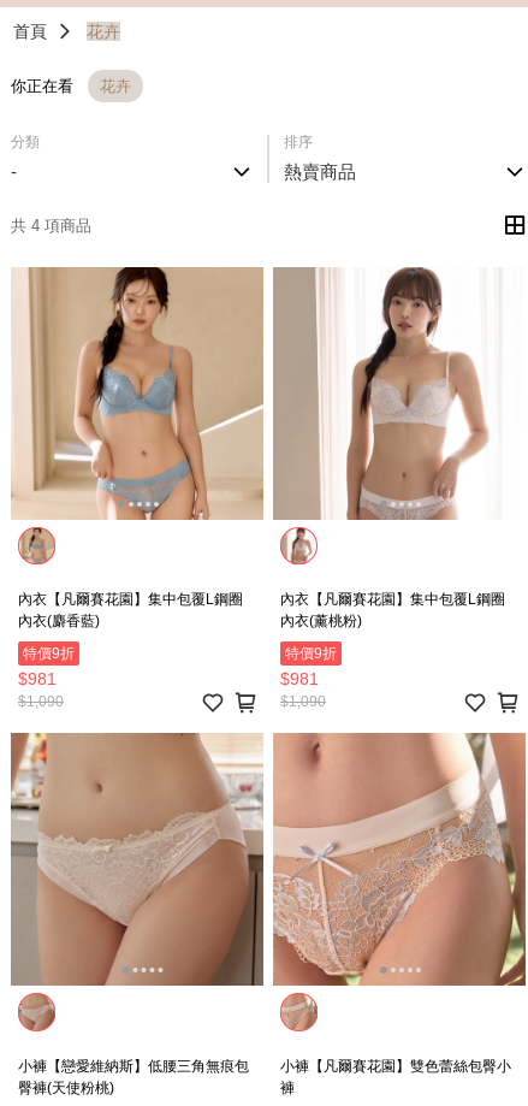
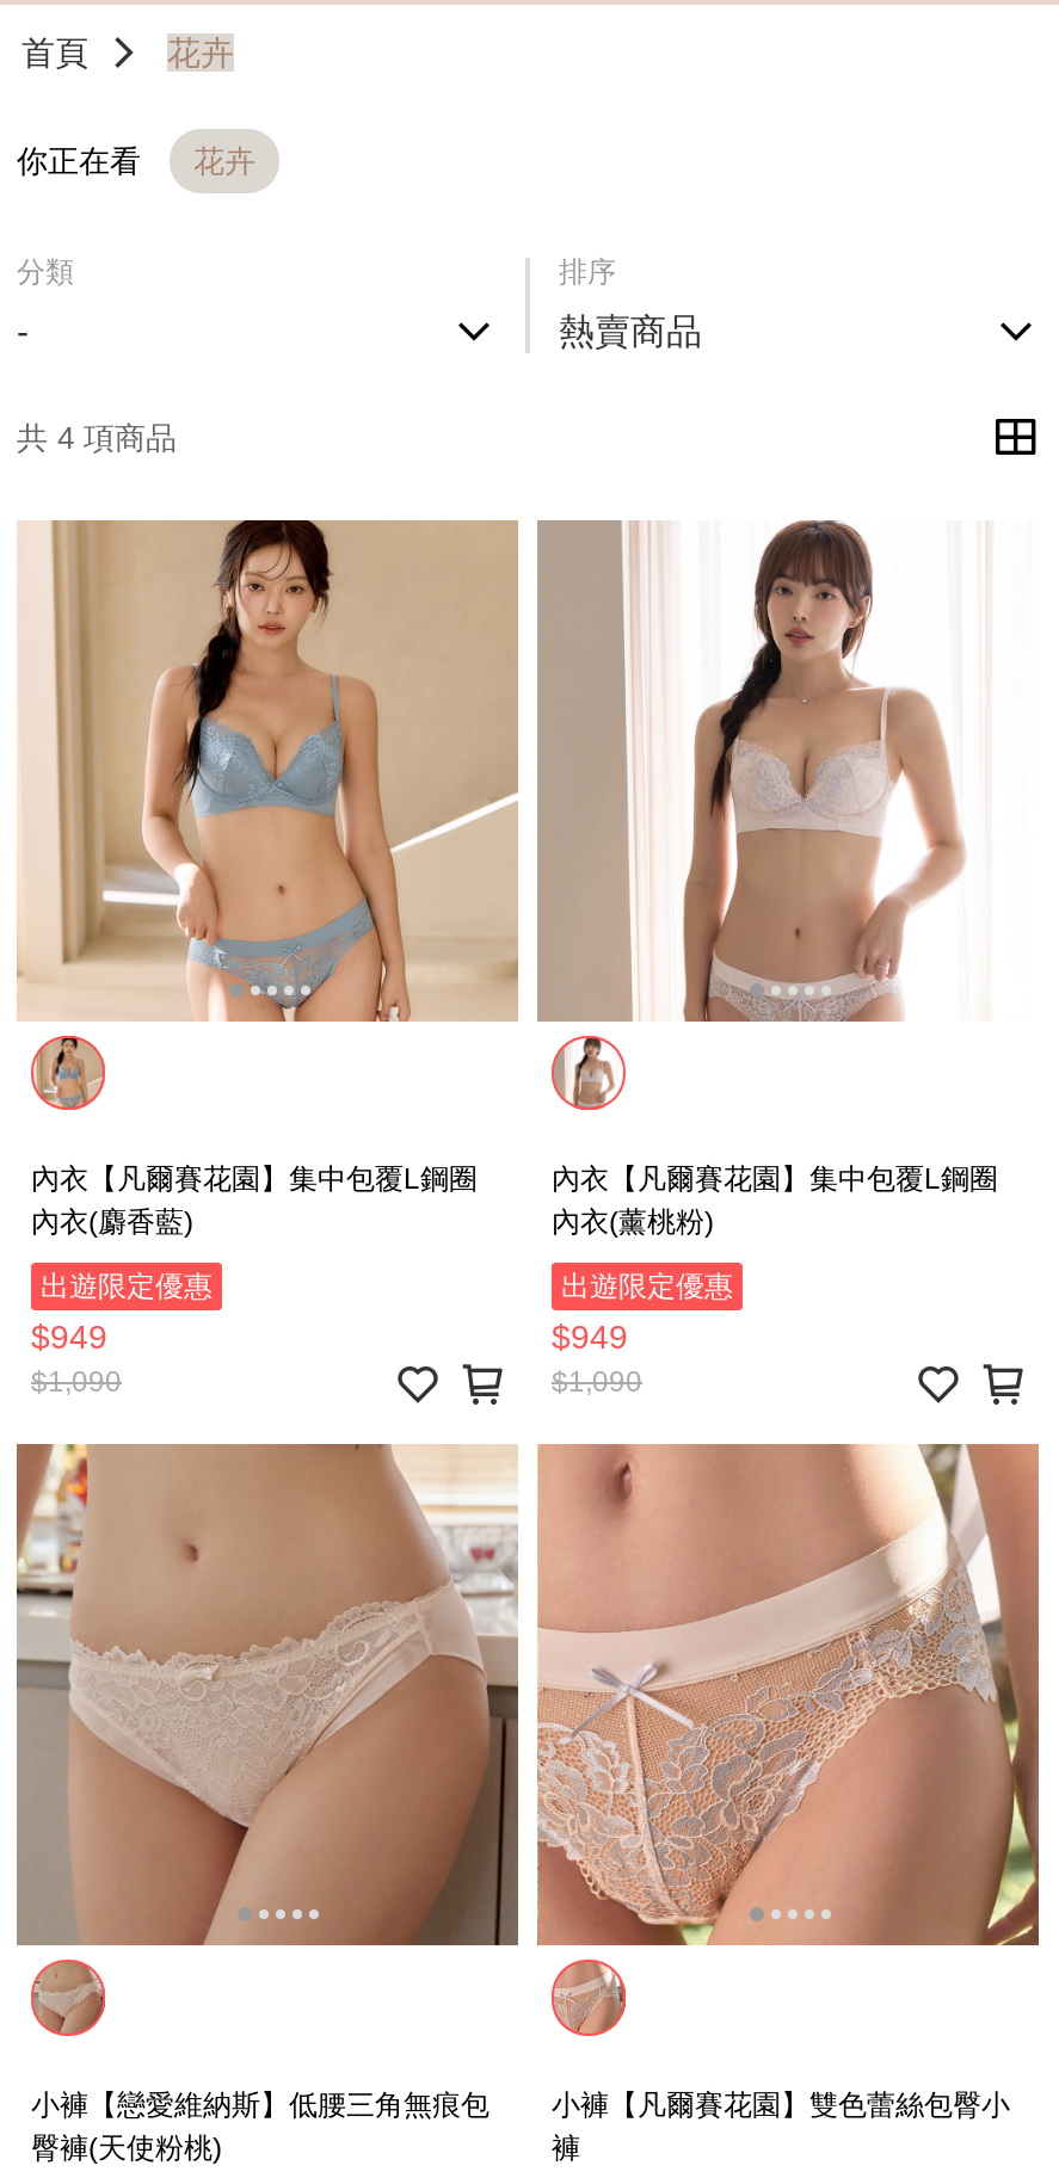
- 特價9折
+ 出遊限定優惠

- 特價9折
+ 出遊限定優惠

- $981
+ $949

- $981
+ $949
